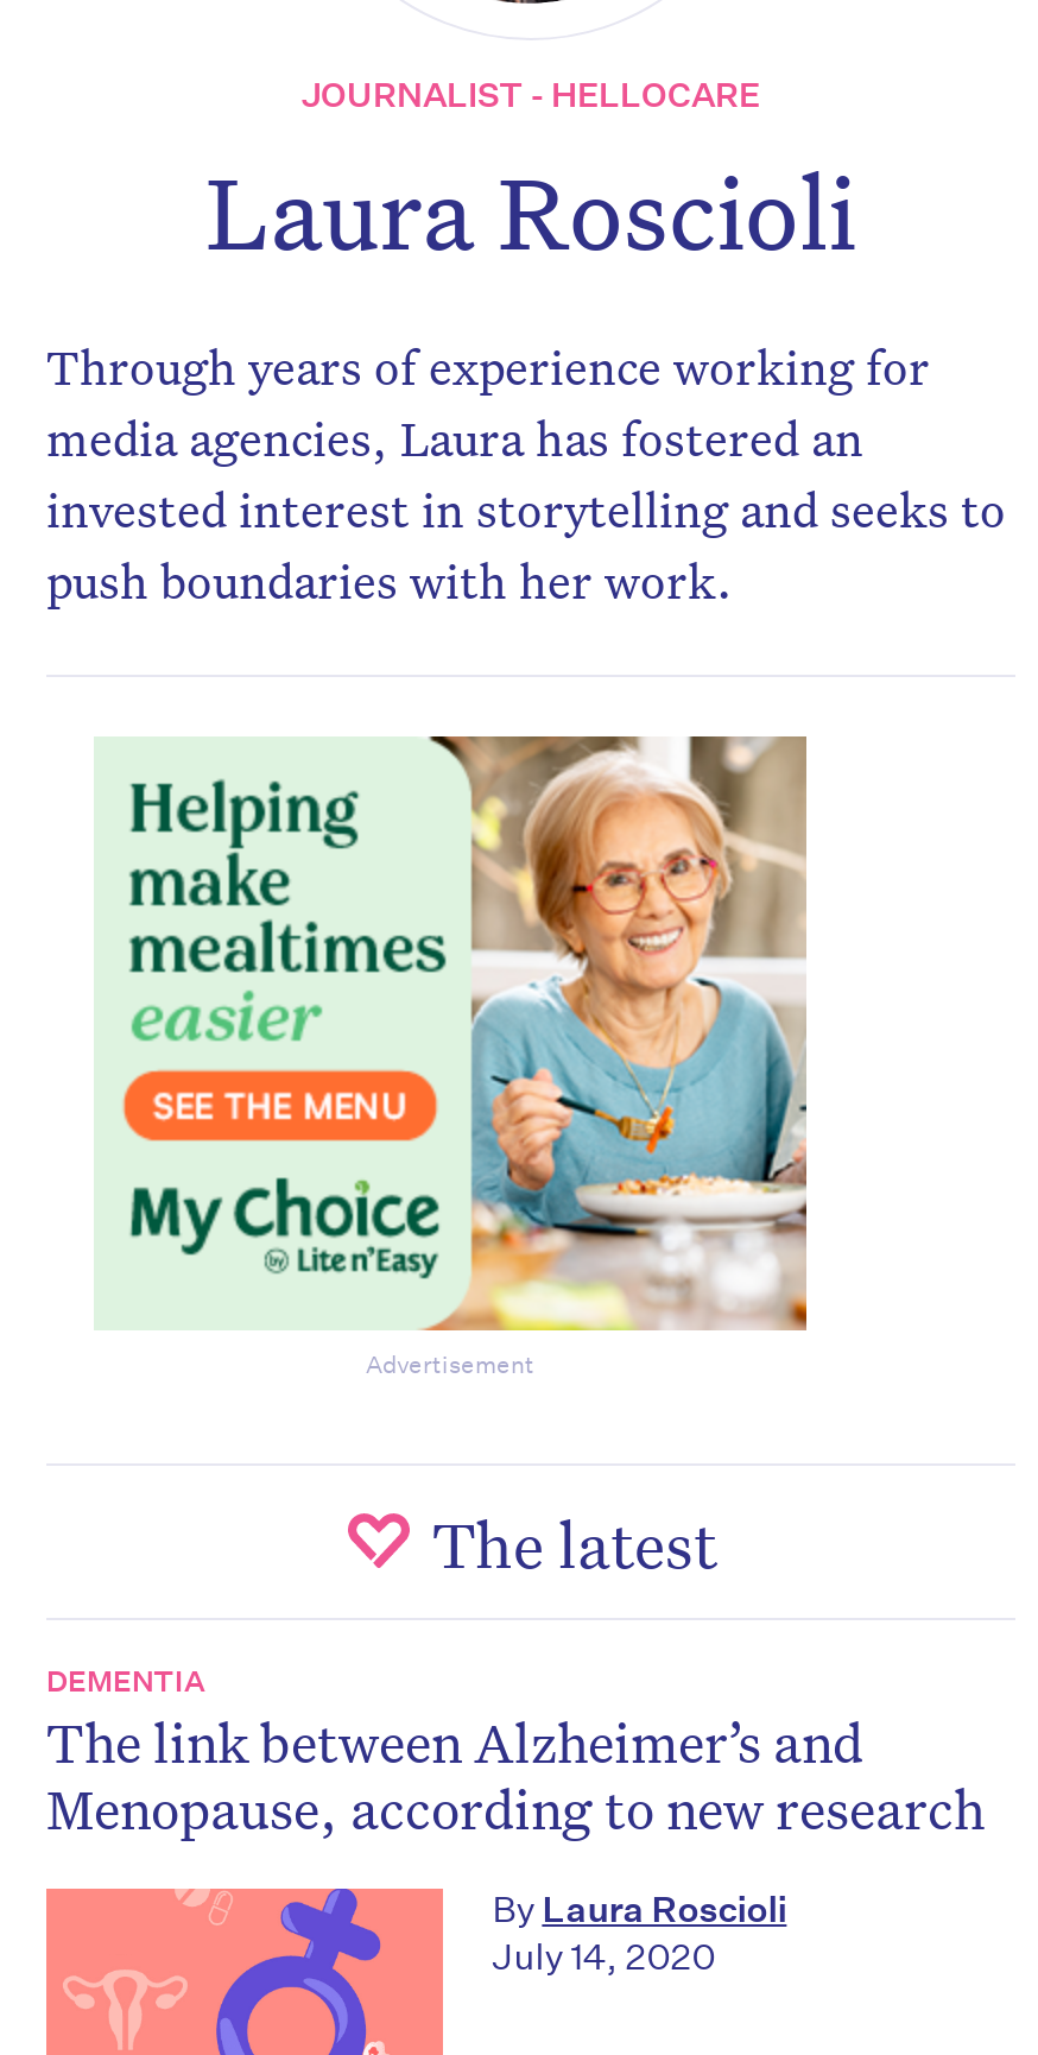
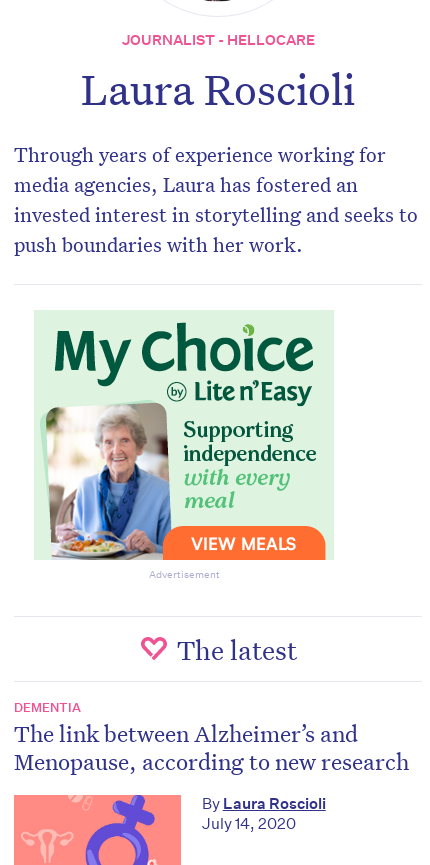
- [image]
+ [image]
